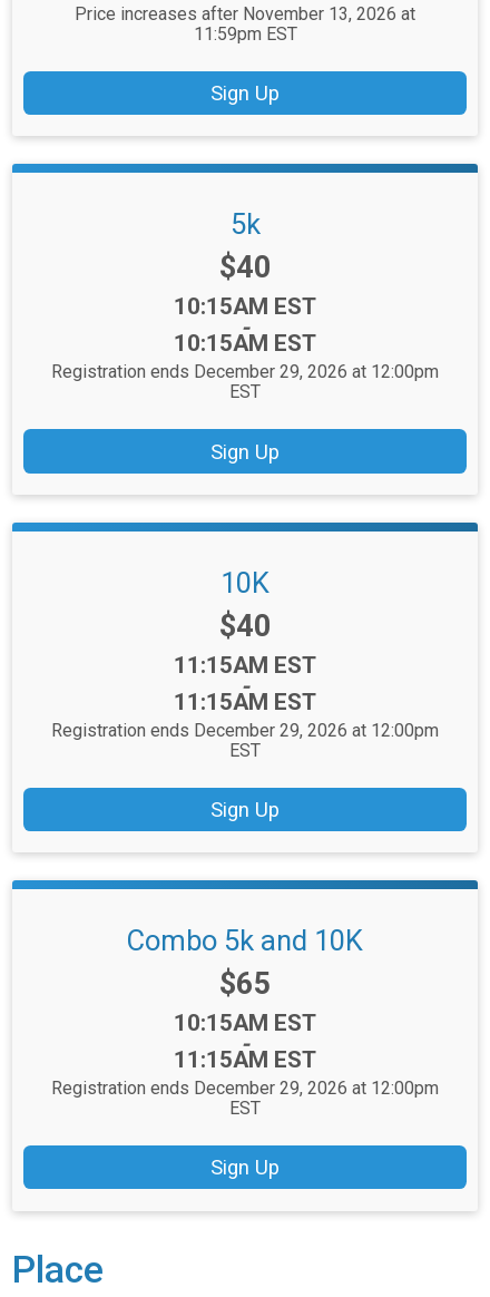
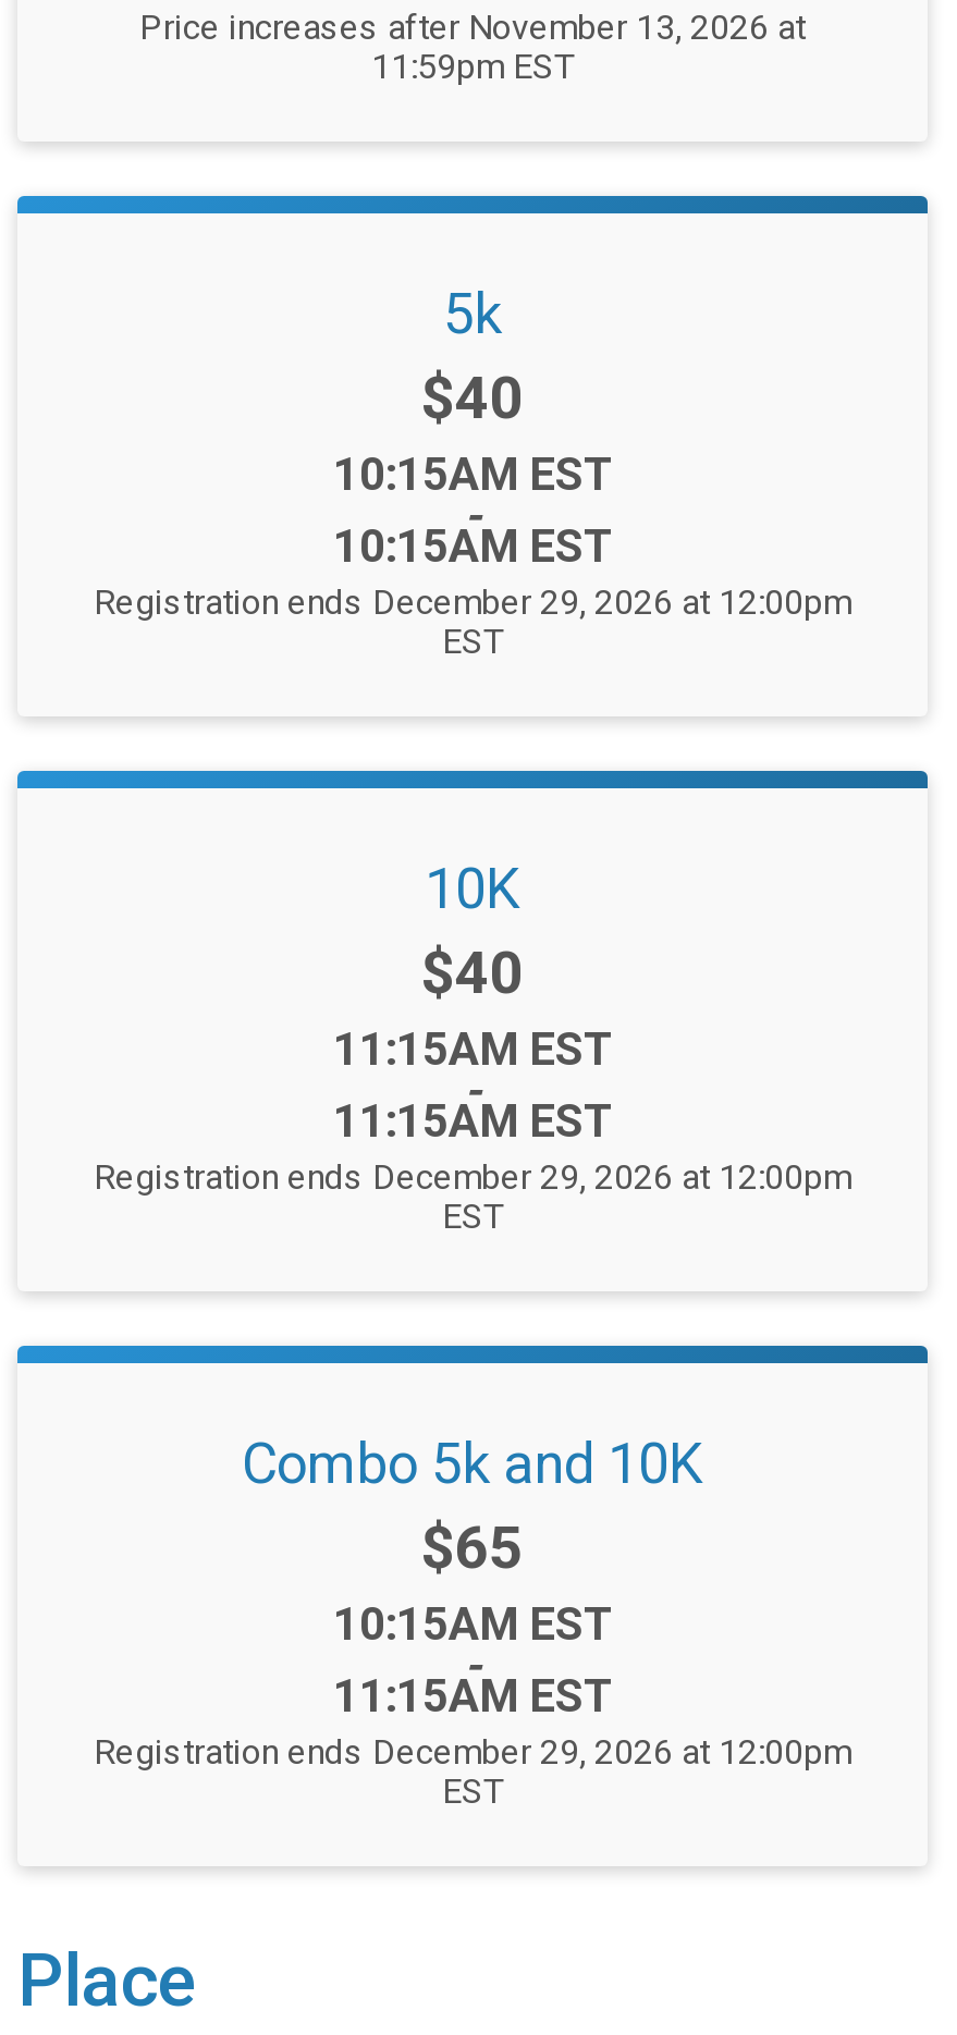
- Sign Up

- Sign Up

- Sign Up

- Sign Up
